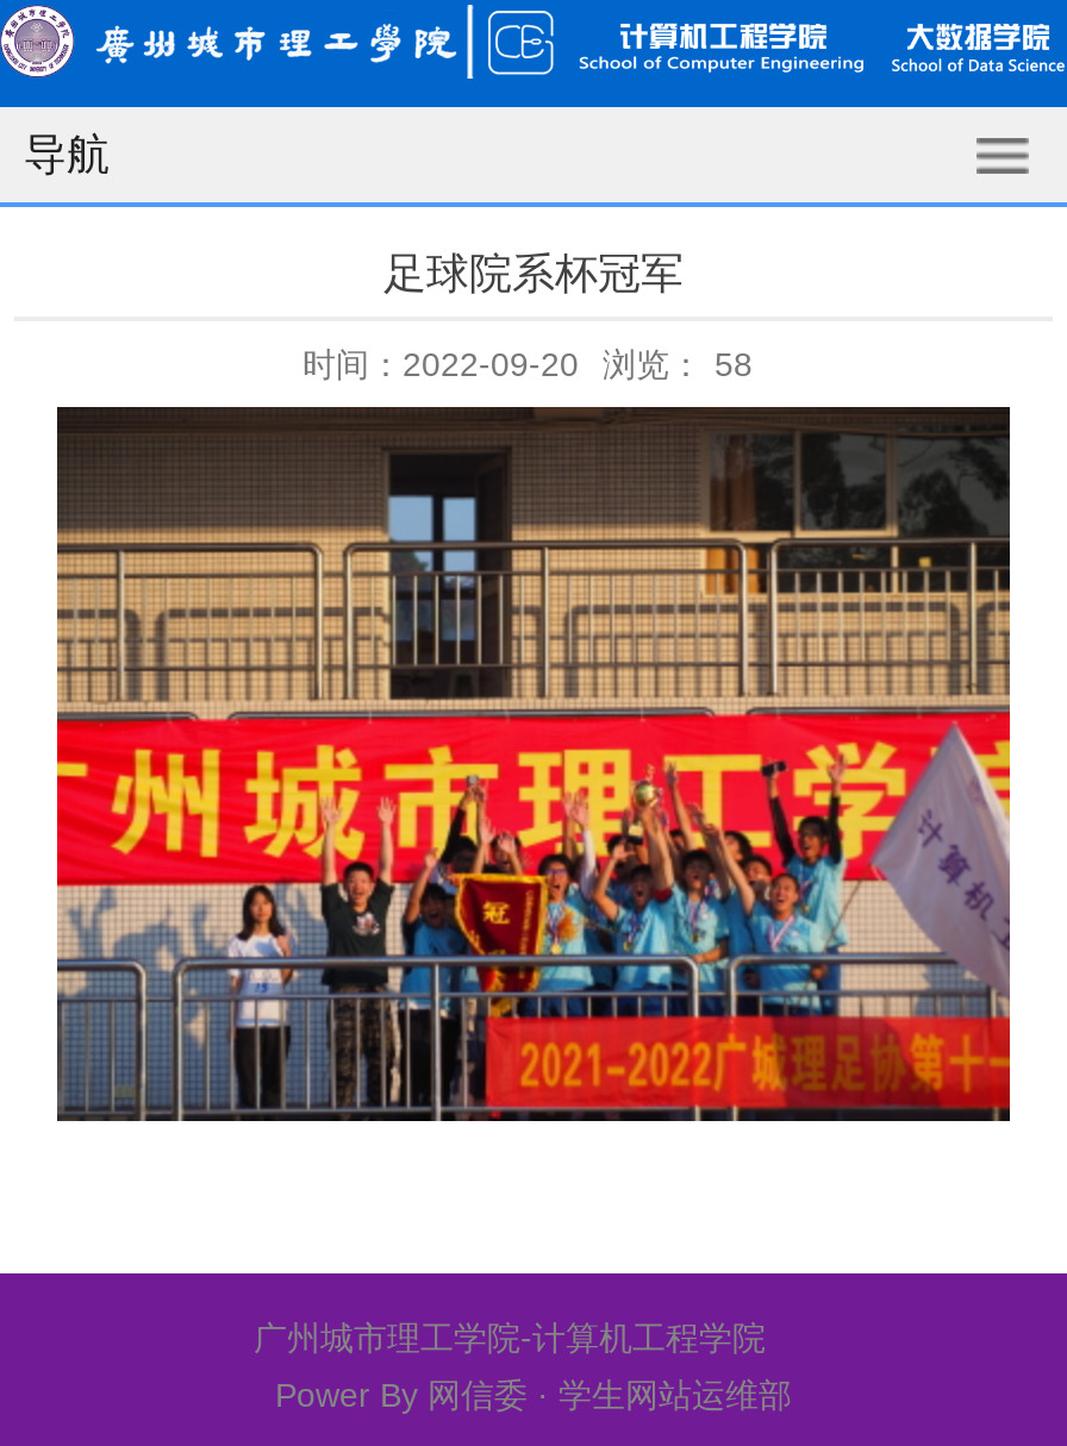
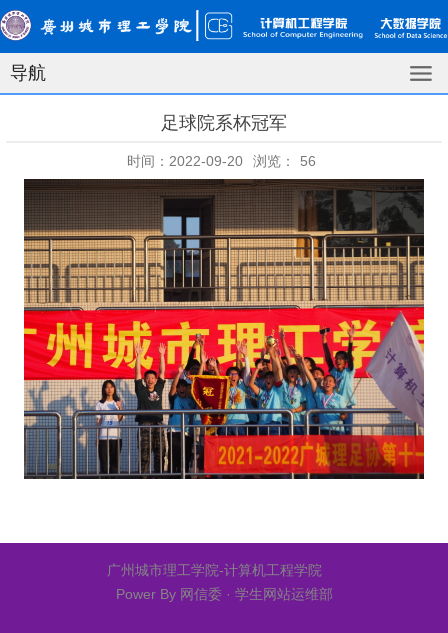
- 时间：2022-09-20 浏览： 58
+ 时间：2022-09-20 浏览： 56
